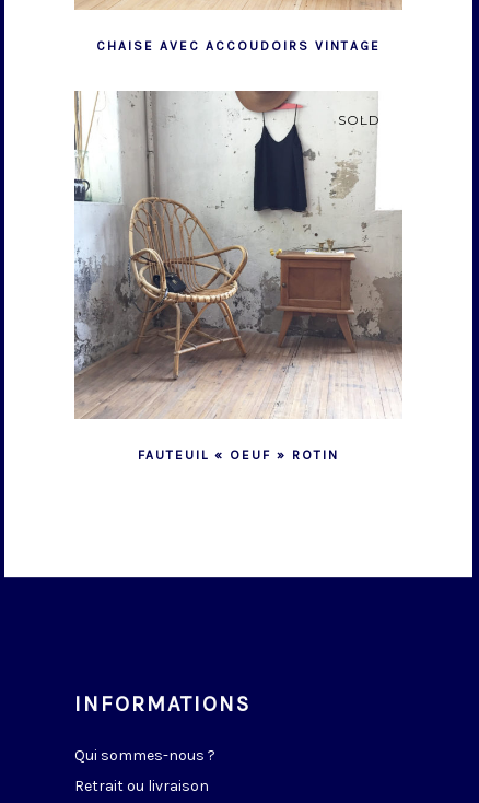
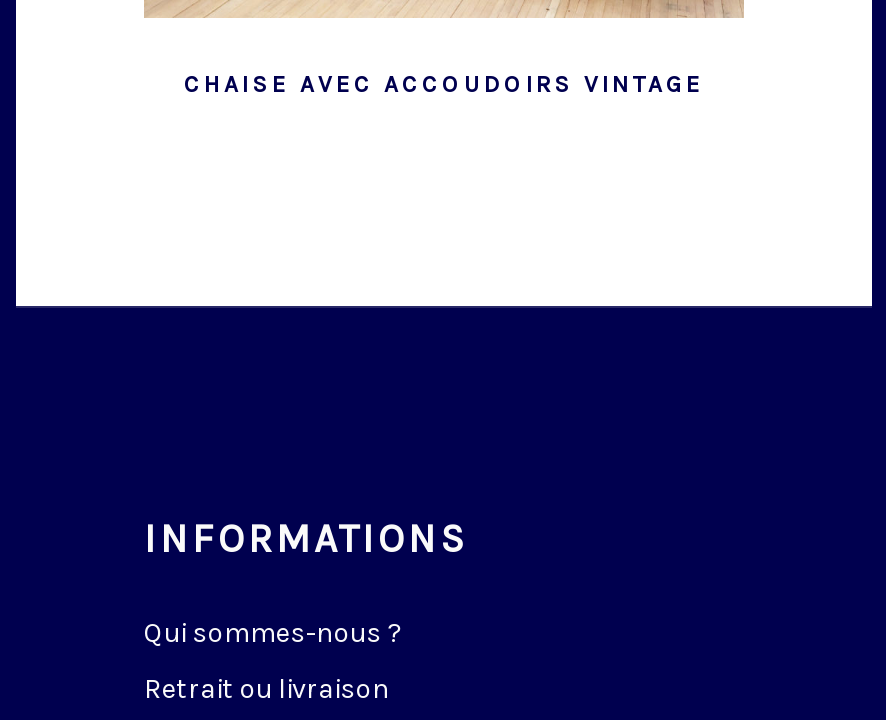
- [image]
- SOLD

- FAUTEUIL « OEUF » ROTIN
